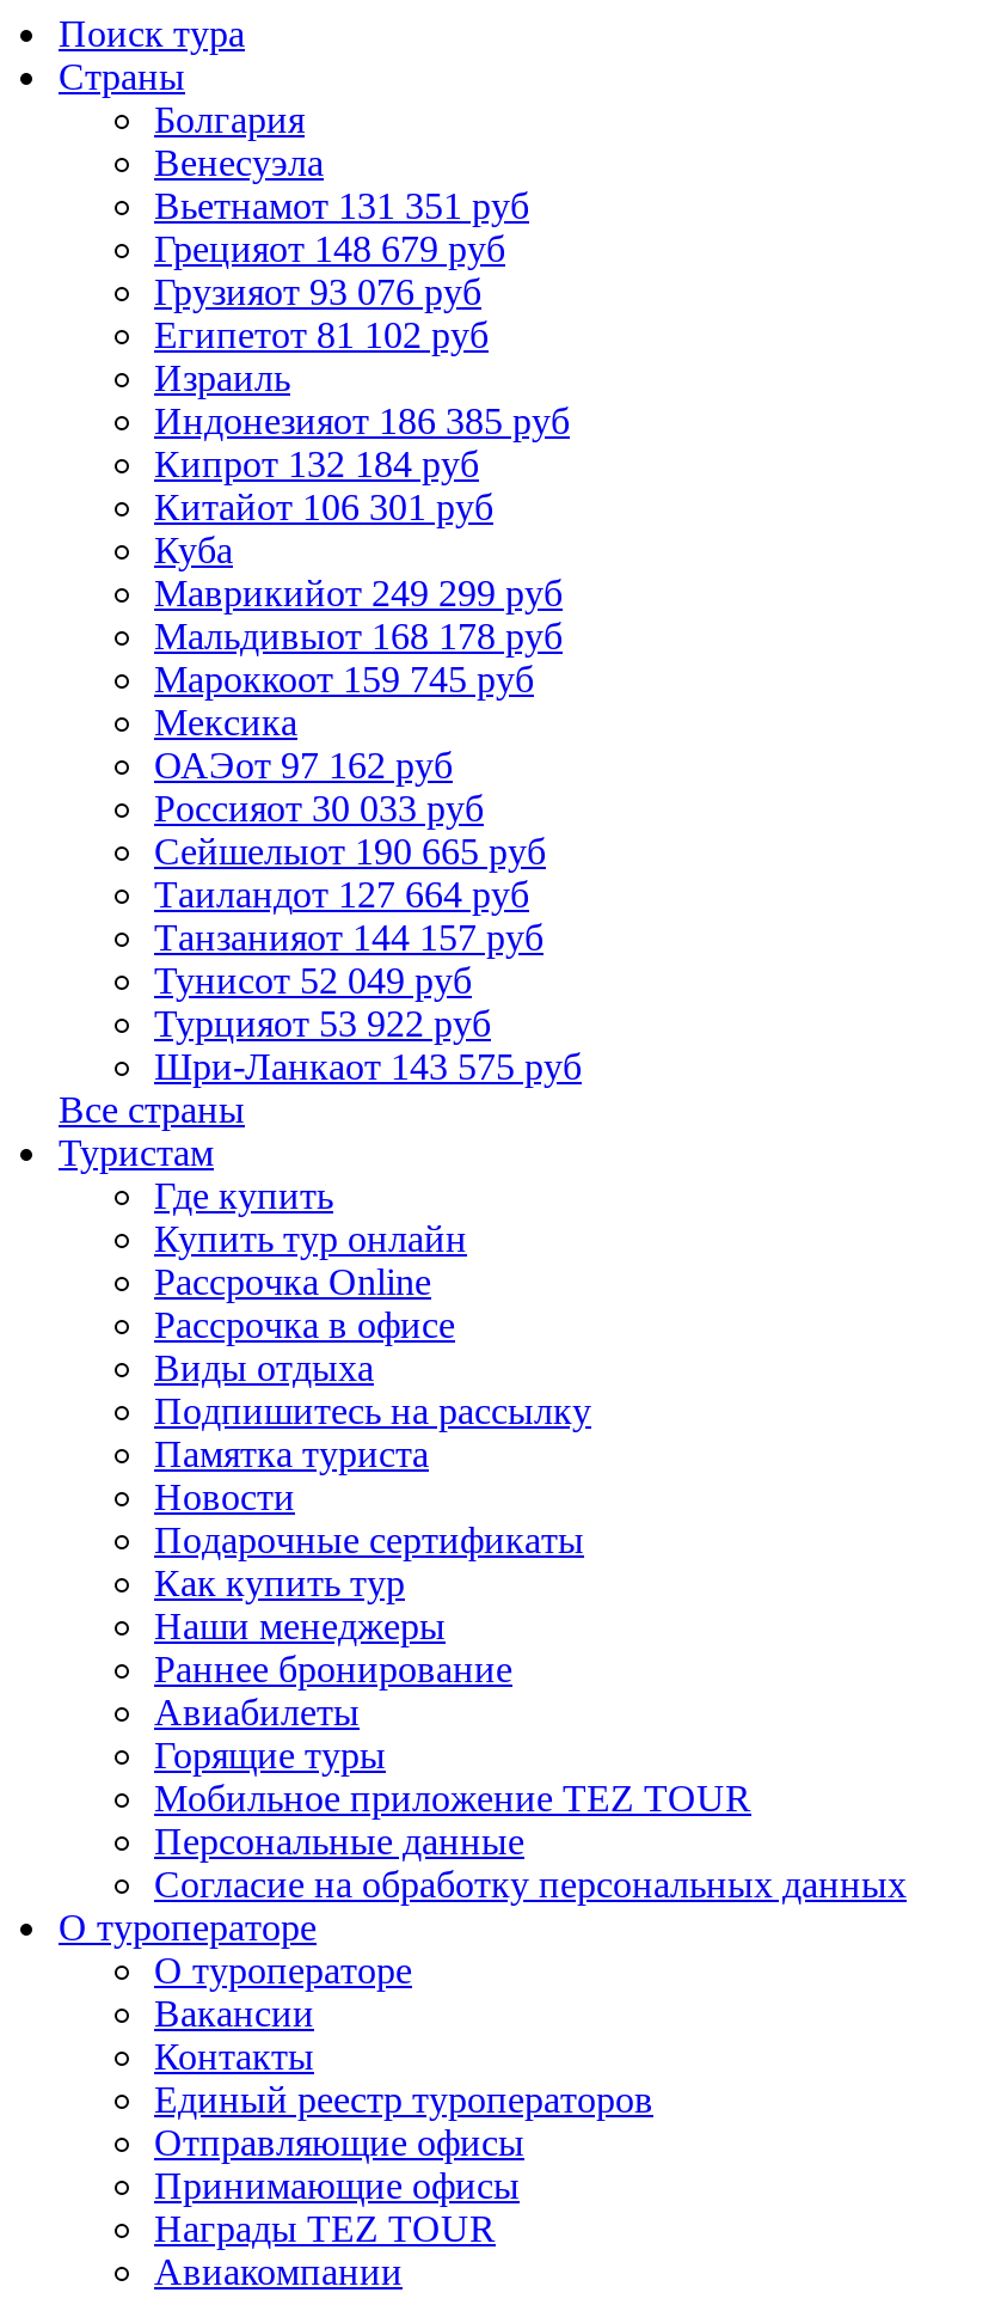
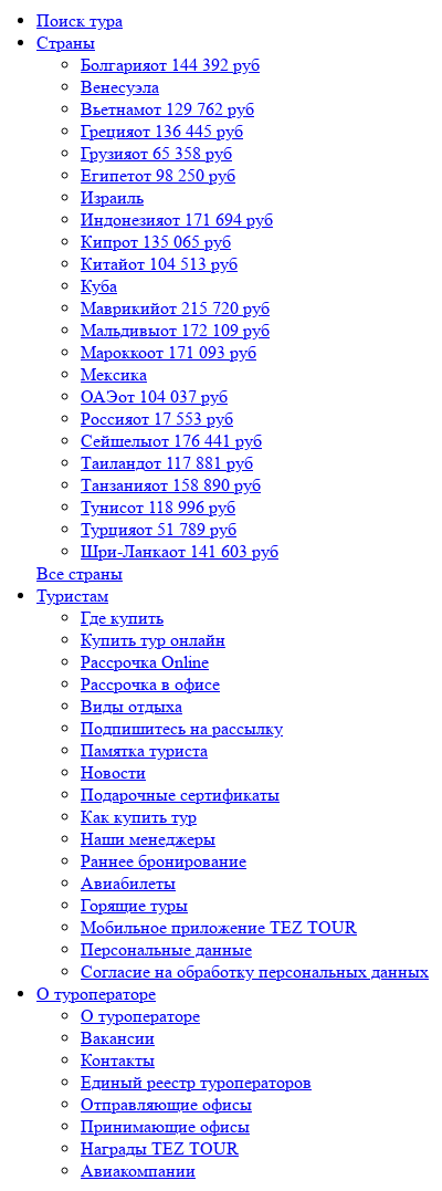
- Болгария
+ Болгарияот 144 392 руб

- Вьетнамот 131 351 руб
+ Вьетнамот 129 762 руб

- Грецияот 148 679 руб
+ Грецияот 136 445 руб

- Грузияот 93 076 руб
+ Грузияот 65 358 руб

- Египетот 81 102 руб
+ Египетот 98 250 руб

- Индонезияот 186 385 руб
+ Индонезияот 171 694 руб

- Кипрот 132 184 руб
+ Кипрот 135 065 руб

- Китайот 106 301 руб
+ Китайот 104 513 руб

- Маврикийот 249 299 руб
+ Маврикийот 215 720 руб

- Мальдивыот 168 178 руб
+ Мальдивыот 172 109 руб

- Мароккоот 159 745 руб
+ Мароккоот 171 093 руб

- ОАЭот 97 162 руб
+ ОАЭот 104 037 руб

- Россияот 30 033 руб
+ Россияот 17 553 руб

- Сейшелыот 190 665 руб
+ Сейшелыот 176 441 руб

- Таиландот 127 664 руб
+ Таиландот 117 881 руб

- Танзанияот 144 157 руб
+ Танзанияот 158 890 руб

- Тунисот 52 049 руб
+ Тунисот 118 996 руб

- Турцияот 53 922 руб
+ Турцияот 51 789 руб

- Шри-Ланкаот 143 575 руб
+ Шри-Ланкаот 141 603 руб
